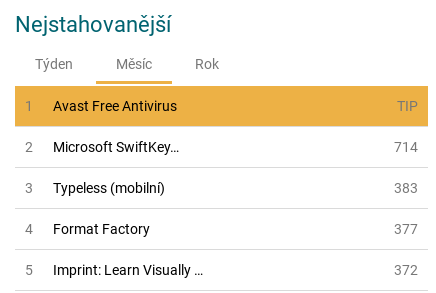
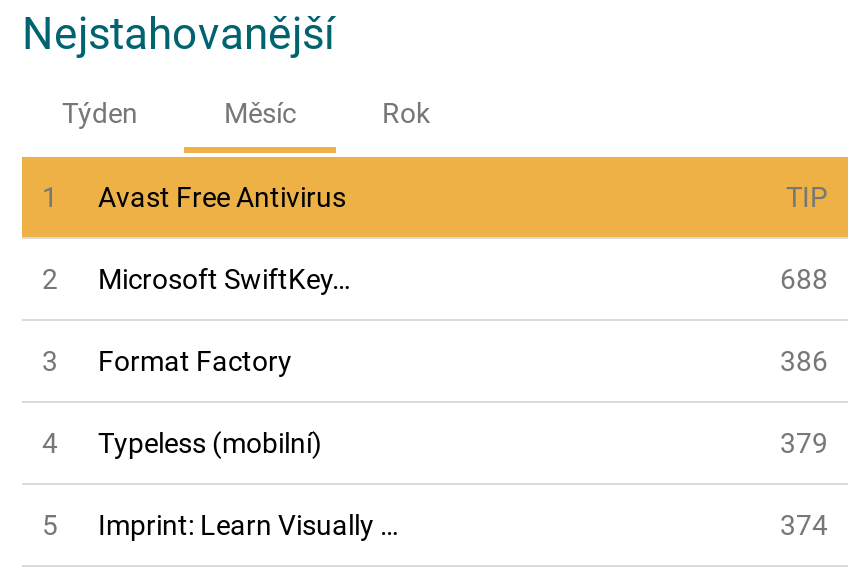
- 714
+ 688

moved down: Typeless (mobilní)

- 383
- 377
+ 379

+ 386

moved up: 4 | Format Factory

- 372
+ 374
